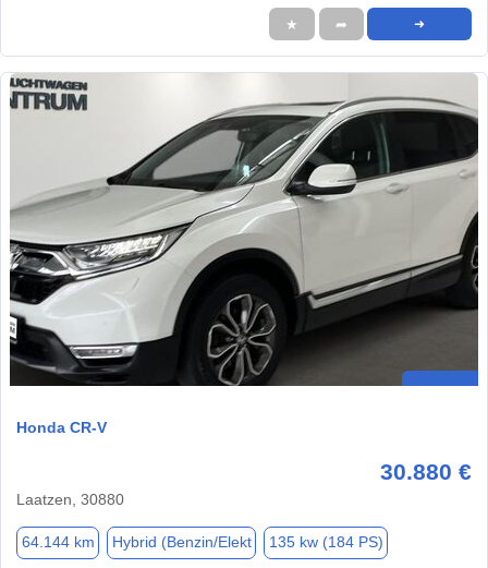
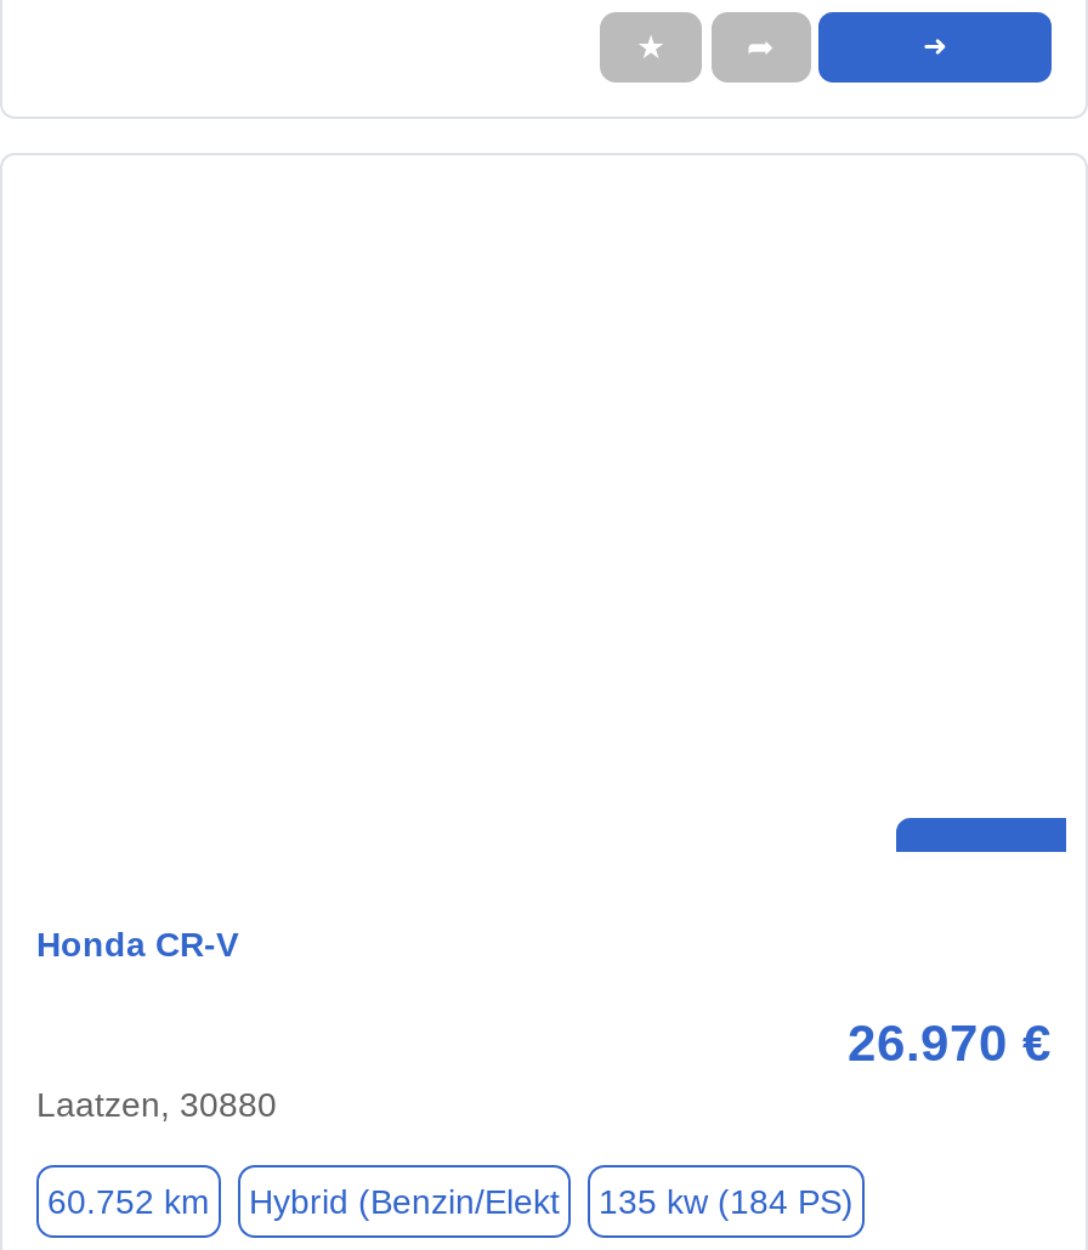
- [image]

- 30.880 €
+ 26.970 €

- 64.144 km Hybrid (Benzin/Elekt 135 kw (184 PS)
+ 60.752 km Hybrid (Benzin/Elekt 135 kw (184 PS)
